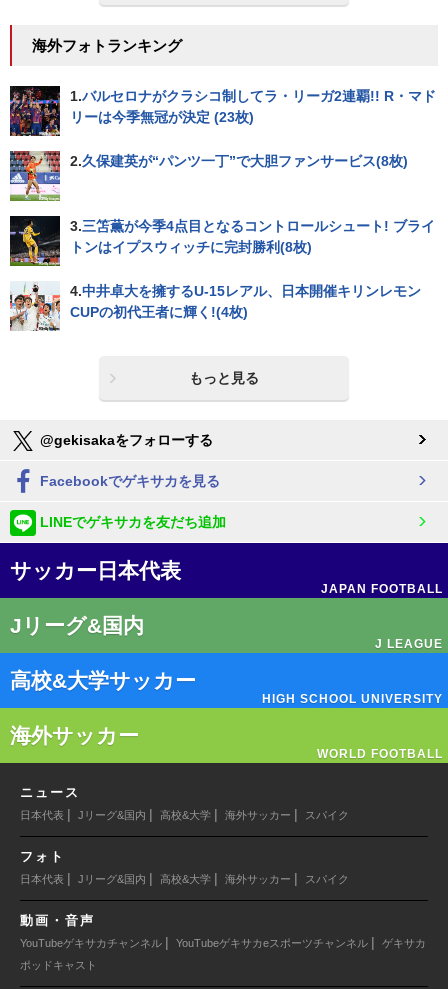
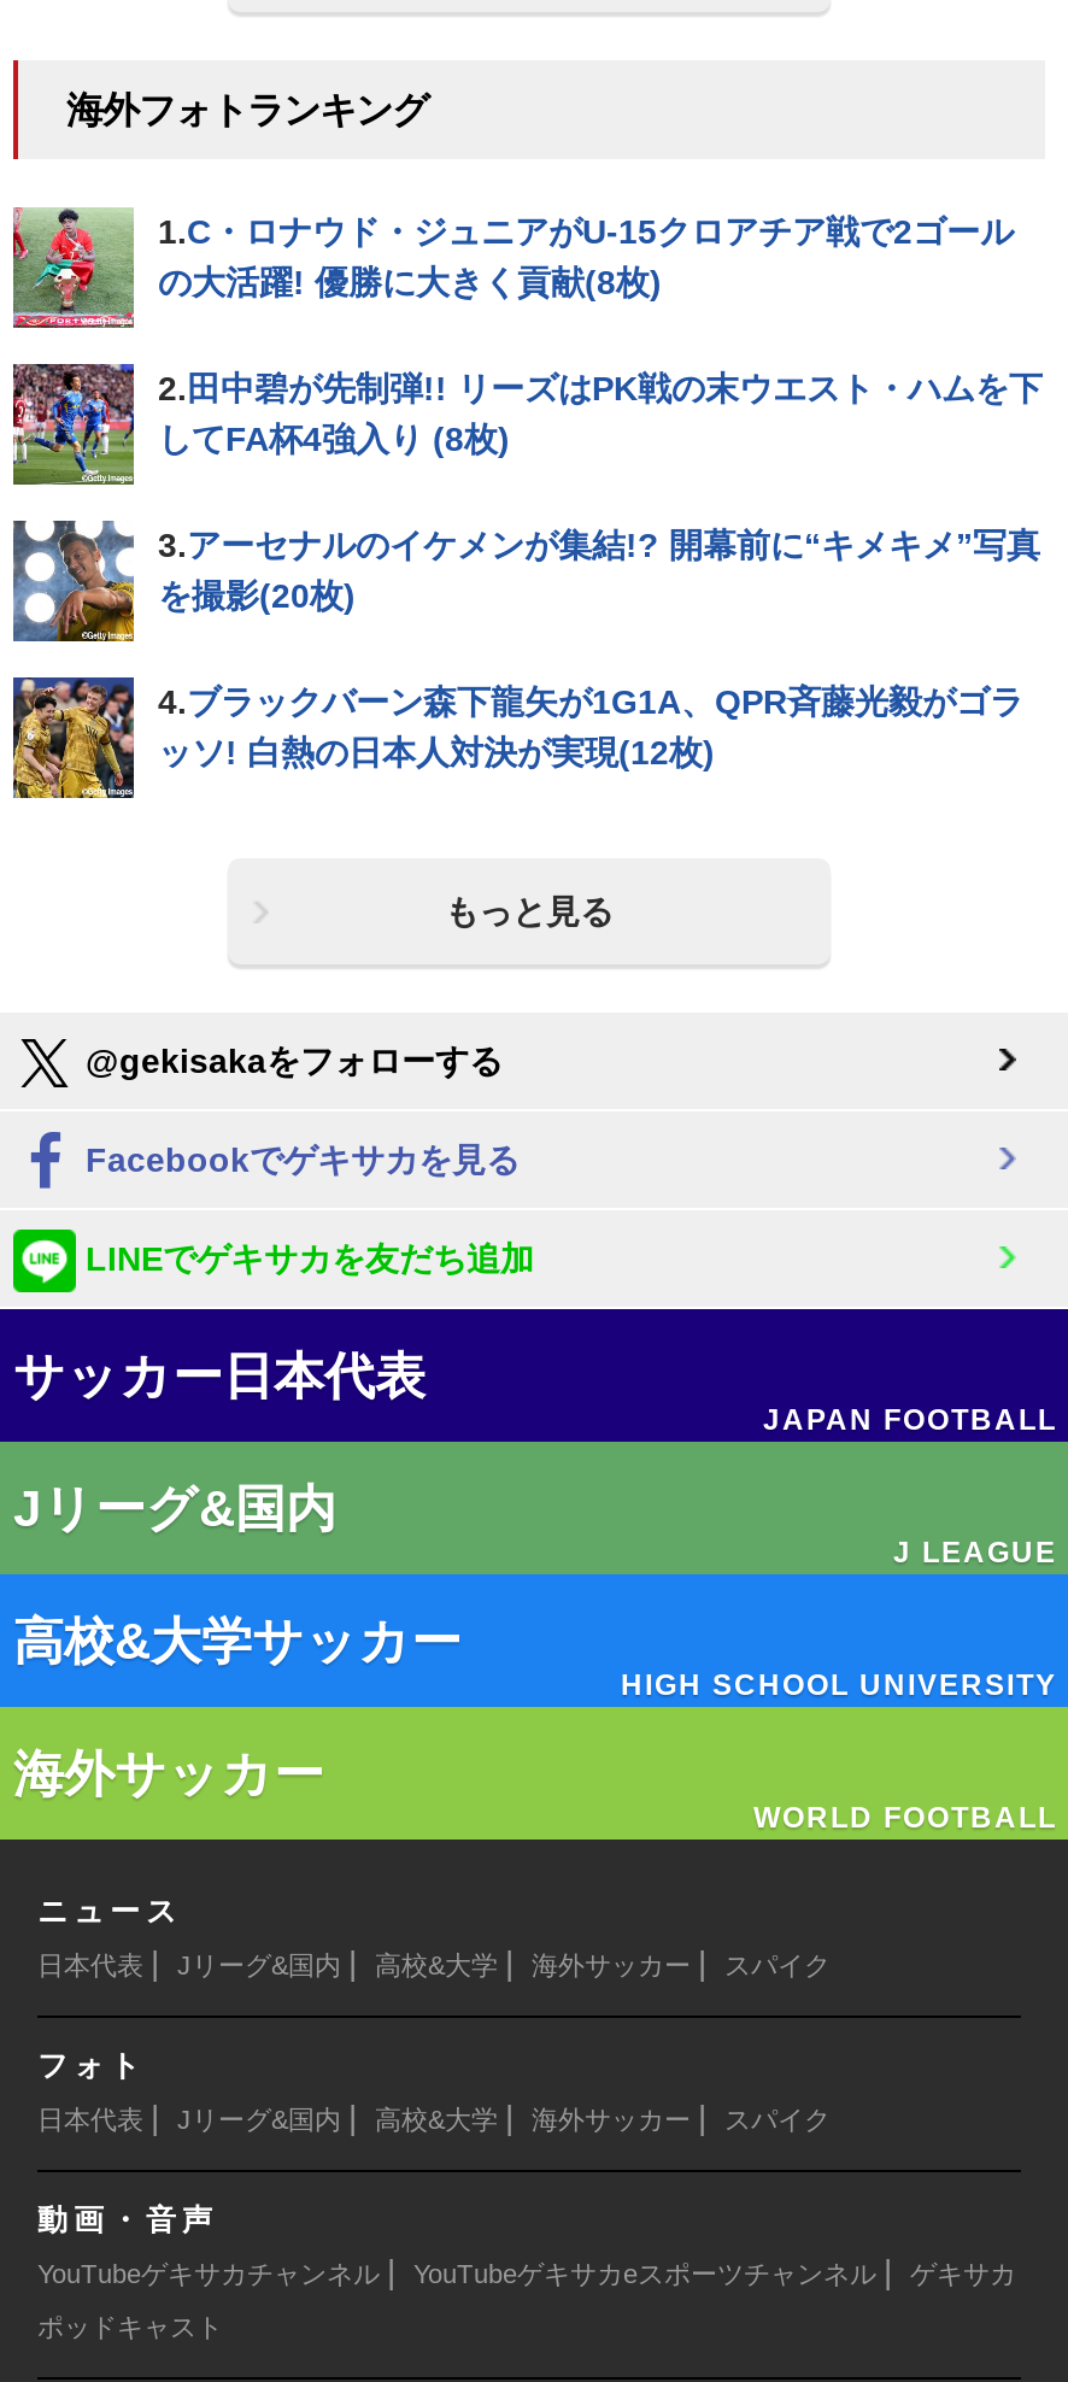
- [image]
- 1.バルセロナがクラシコ制してラ・リーガ2連覇!! R・マド
- リーは今季無冠が決定 (23枚)
+ [image]
+ 1.C・ロナウド・ジュニアがU-15クロアチア戦で2ゴール
+ の大活躍! 優勝に大きく貢献(8枚)

- [image]
- 2.久保建英が“パンツ一丁”で大胆ファンサービス(8枚)
+ [image]
+ 2.田中碧が先制弾!! リーズはPK戦の末ウエスト・ハムを下
+ してFA杯4強入り (8枚)

- [image]
- 3.三笘薫が今季4点目となるコントロールシュート! ブライ
- トンはイプスウィッチに完封勝利(8枚)
+ [image]
+ 3.アーセナルのイケメンが集結!? 開幕前に“キメキメ”写真
+ を撮影(20枚)

- [image]
- 4.中井卓大を擁するU-15レアル、日本開催キリンレモン
- CUPの初代王者に輝く!(4枚)
+ [image]
+ 4.ブラックバーン森下龍矢が1G1A、QPR斉藤光毅がゴラ
+ ッソ! 白熱の日本人対決が実現(12枚)
